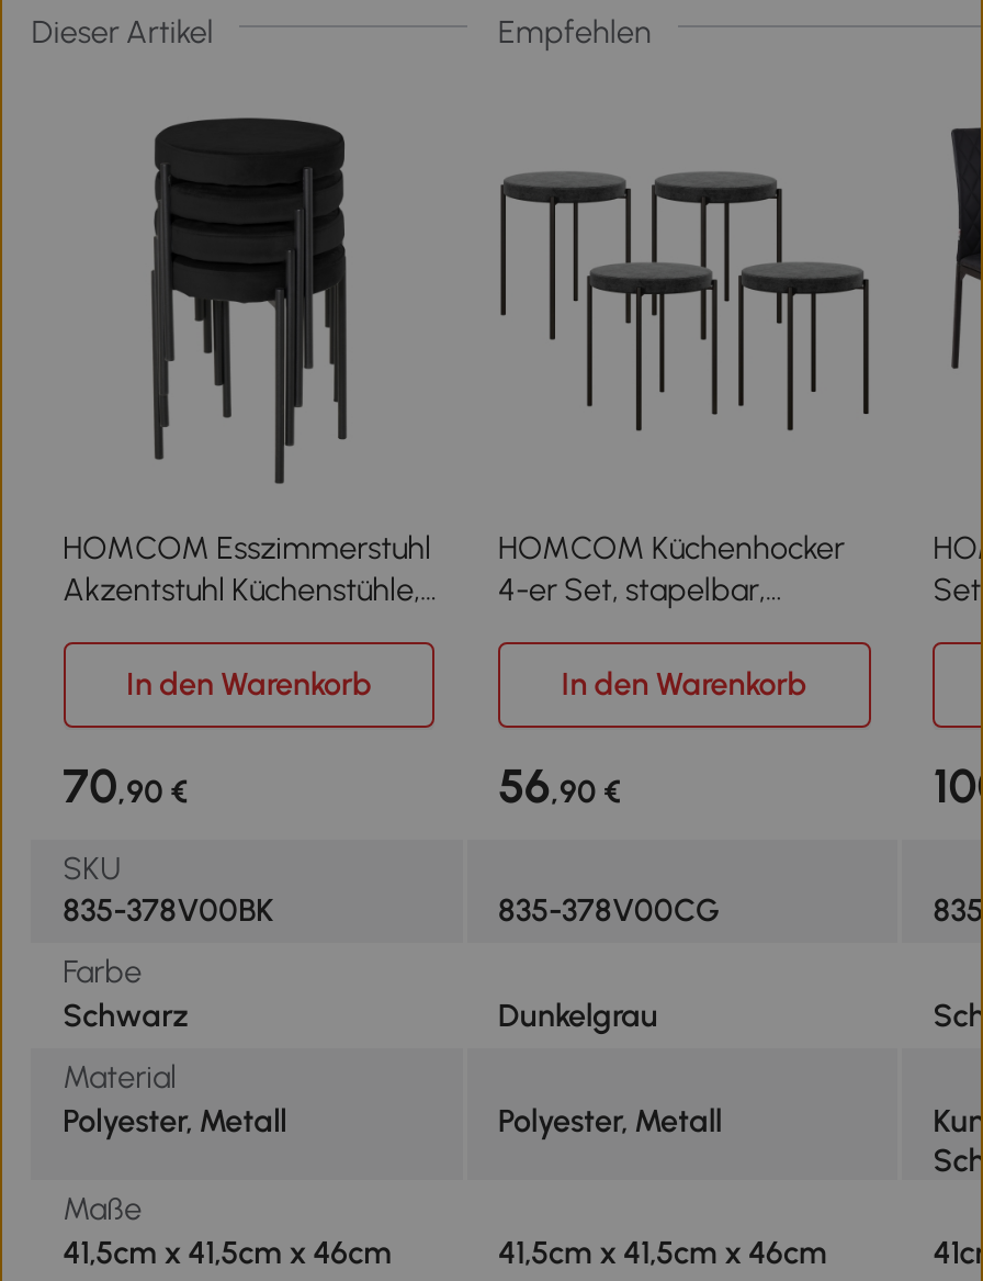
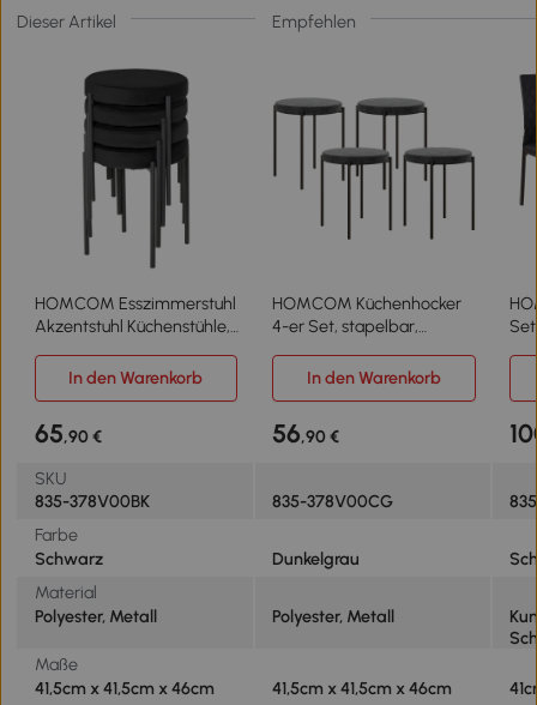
- 70,90 €
+ 65,90 €
